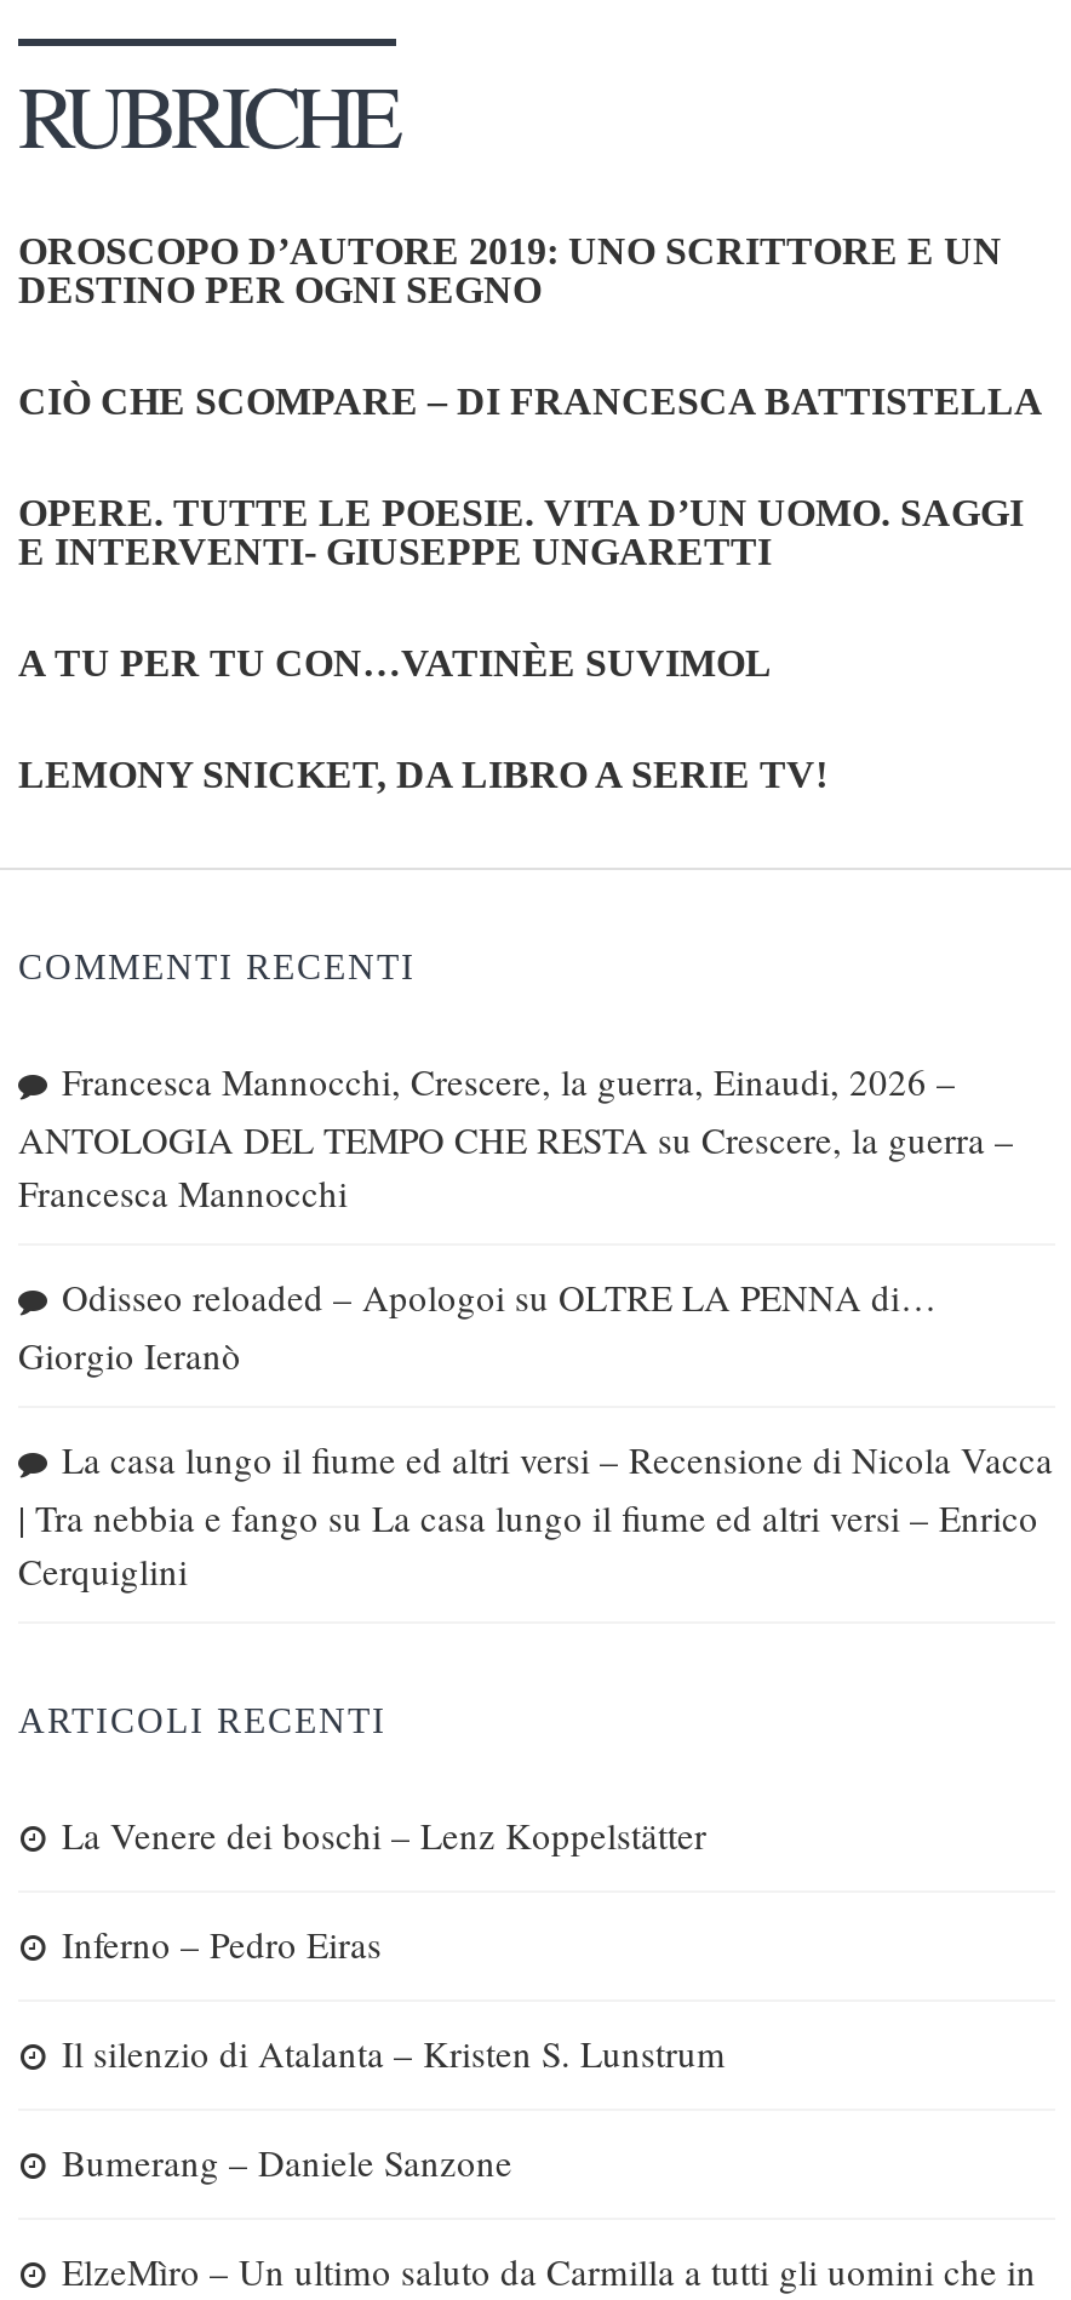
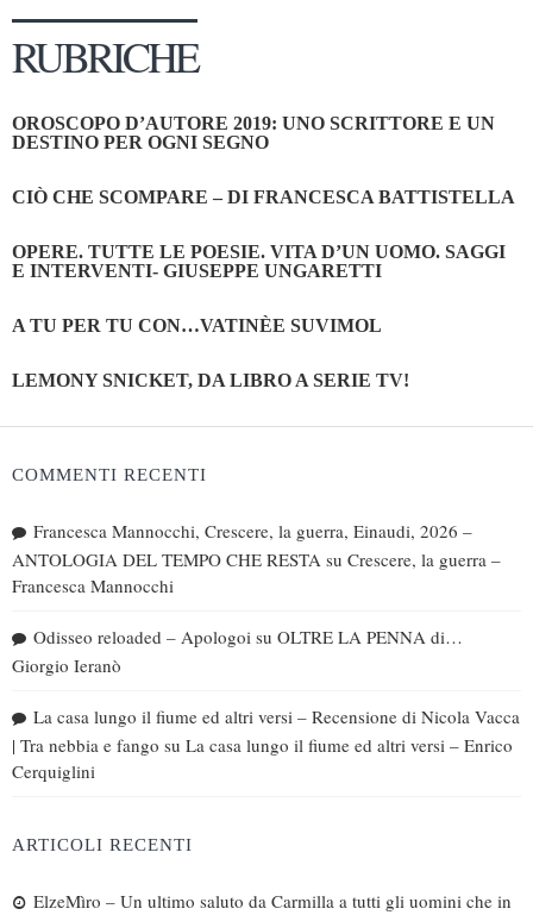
- La Venere dei boschi – Lenz Koppelstätter
- Inferno – Pedro Eiras
- Il silenzio di Atalanta – Kristen S. Lunstrum
- Bumerang – Daniele Sanzone
